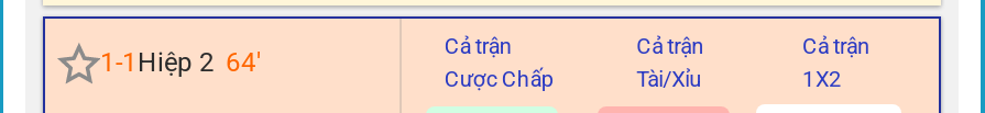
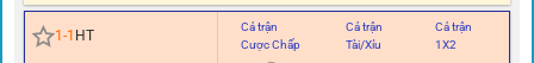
- 1 - 1 Hiệp 2 64
+ 1 - 1 HT
